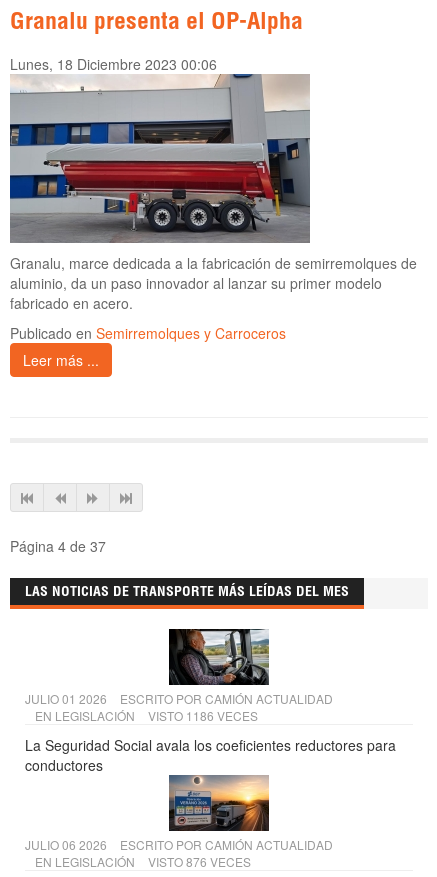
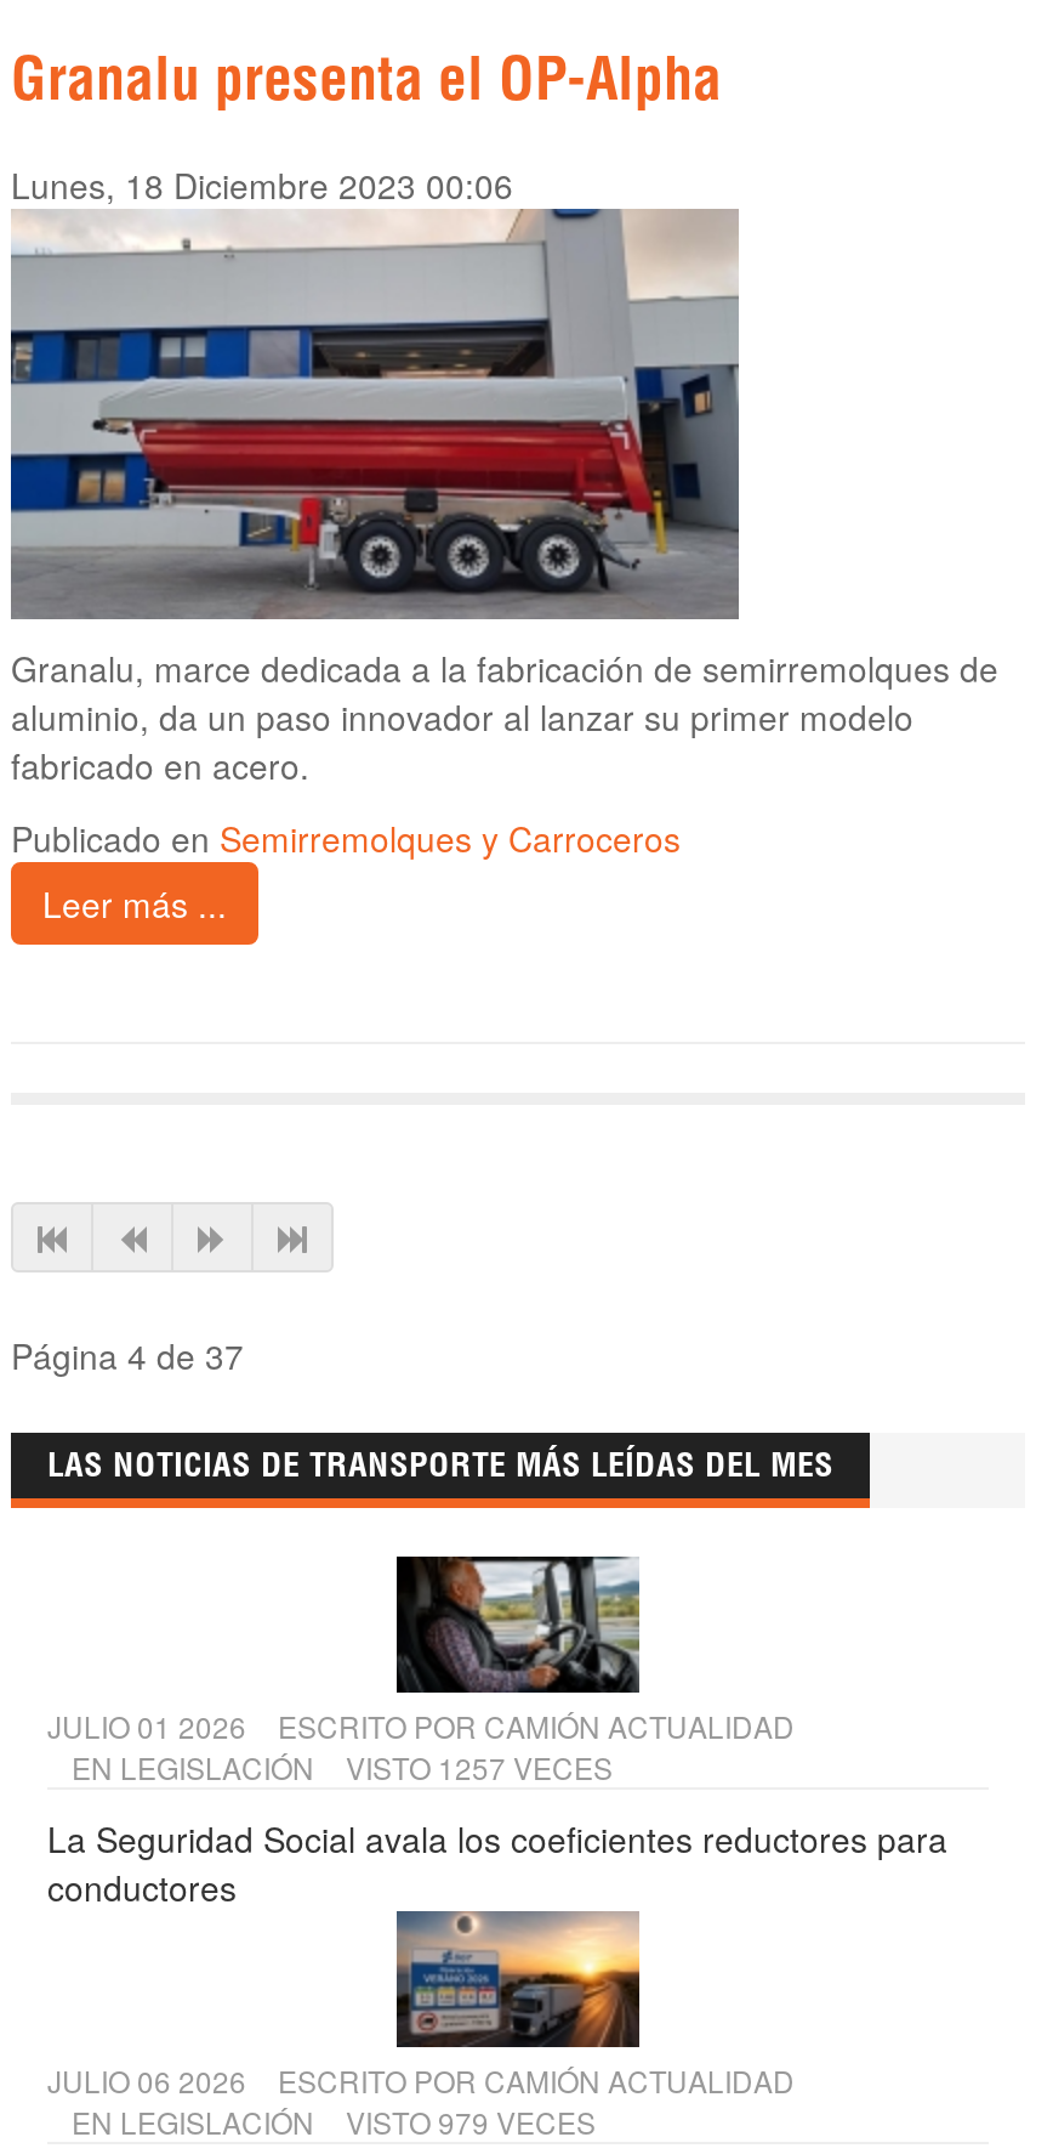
- EN LEGISLACIÓN VISTO 1186 VECES
+ EN LEGISLACIÓN VISTO 1257 VECES

- EN LEGISLACIÓN VISTO 876 VECES
+ EN LEGISLACIÓN VISTO 979 VECES
